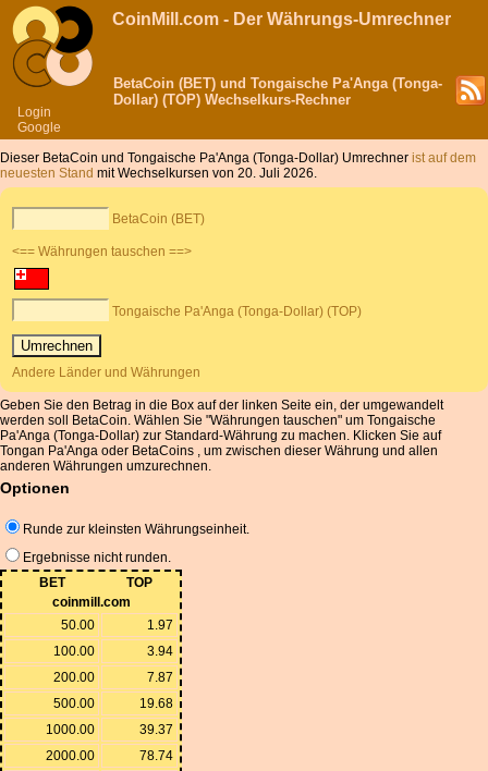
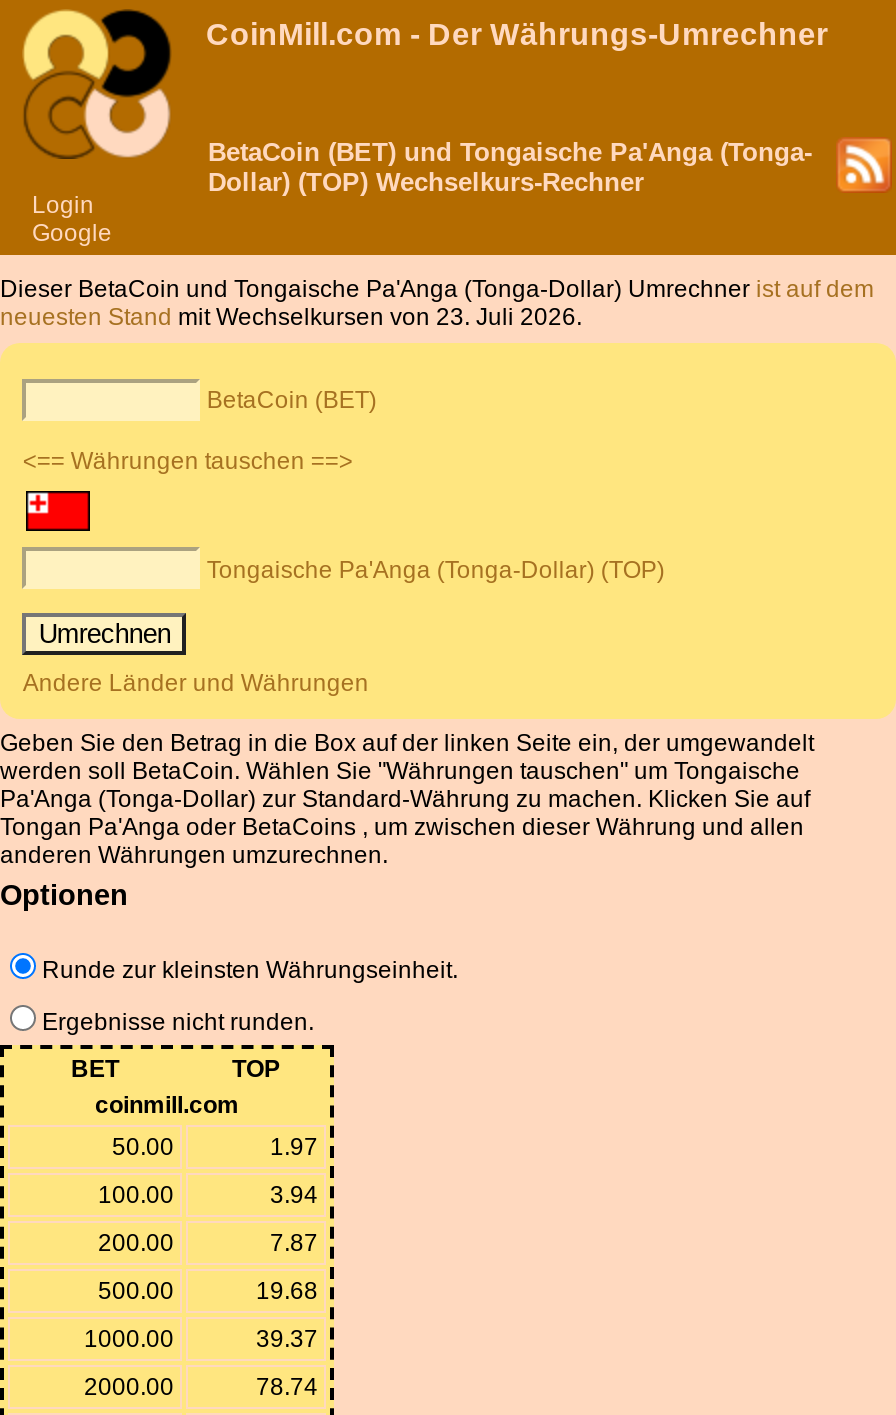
- neuesten Stand mit Wechselkursen von 20. Juli 2026.
+ neuesten Stand mit Wechselkursen von 23. Juli 2026.
